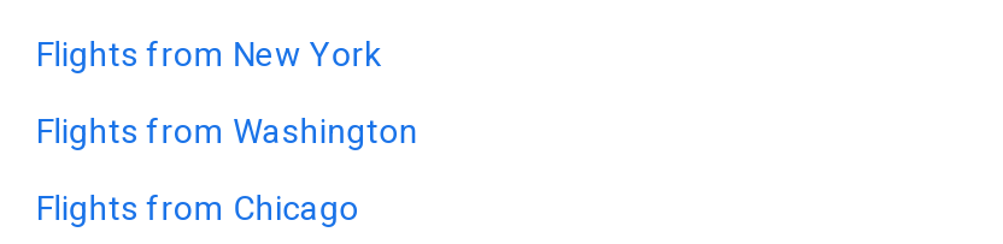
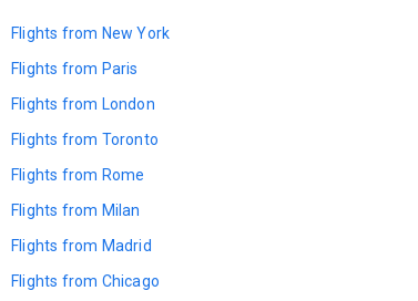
- Flights from Washington
+ Flights from Paris
+ Flights from London
+ Flights from Toronto
+ Flights from Rome
+ Flights from Milan
+ Flights from Madrid
